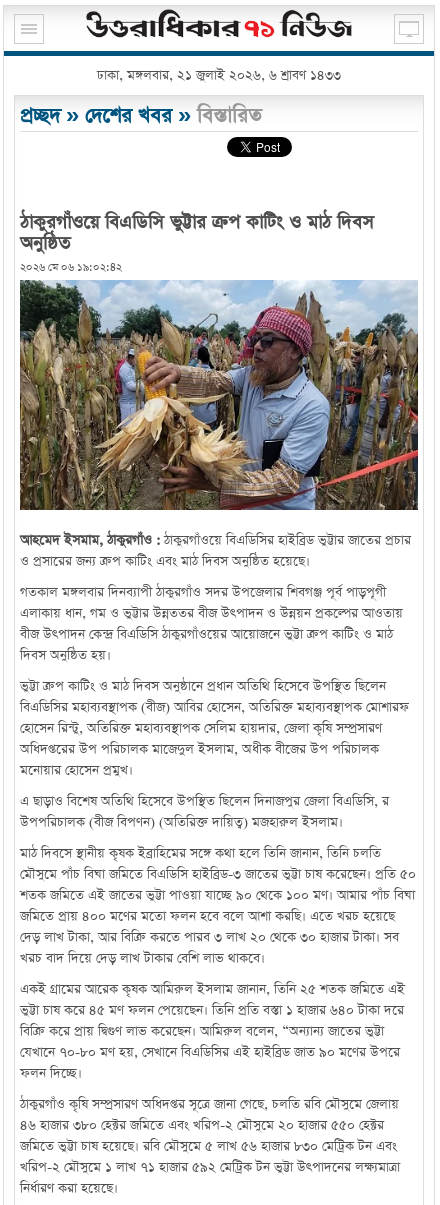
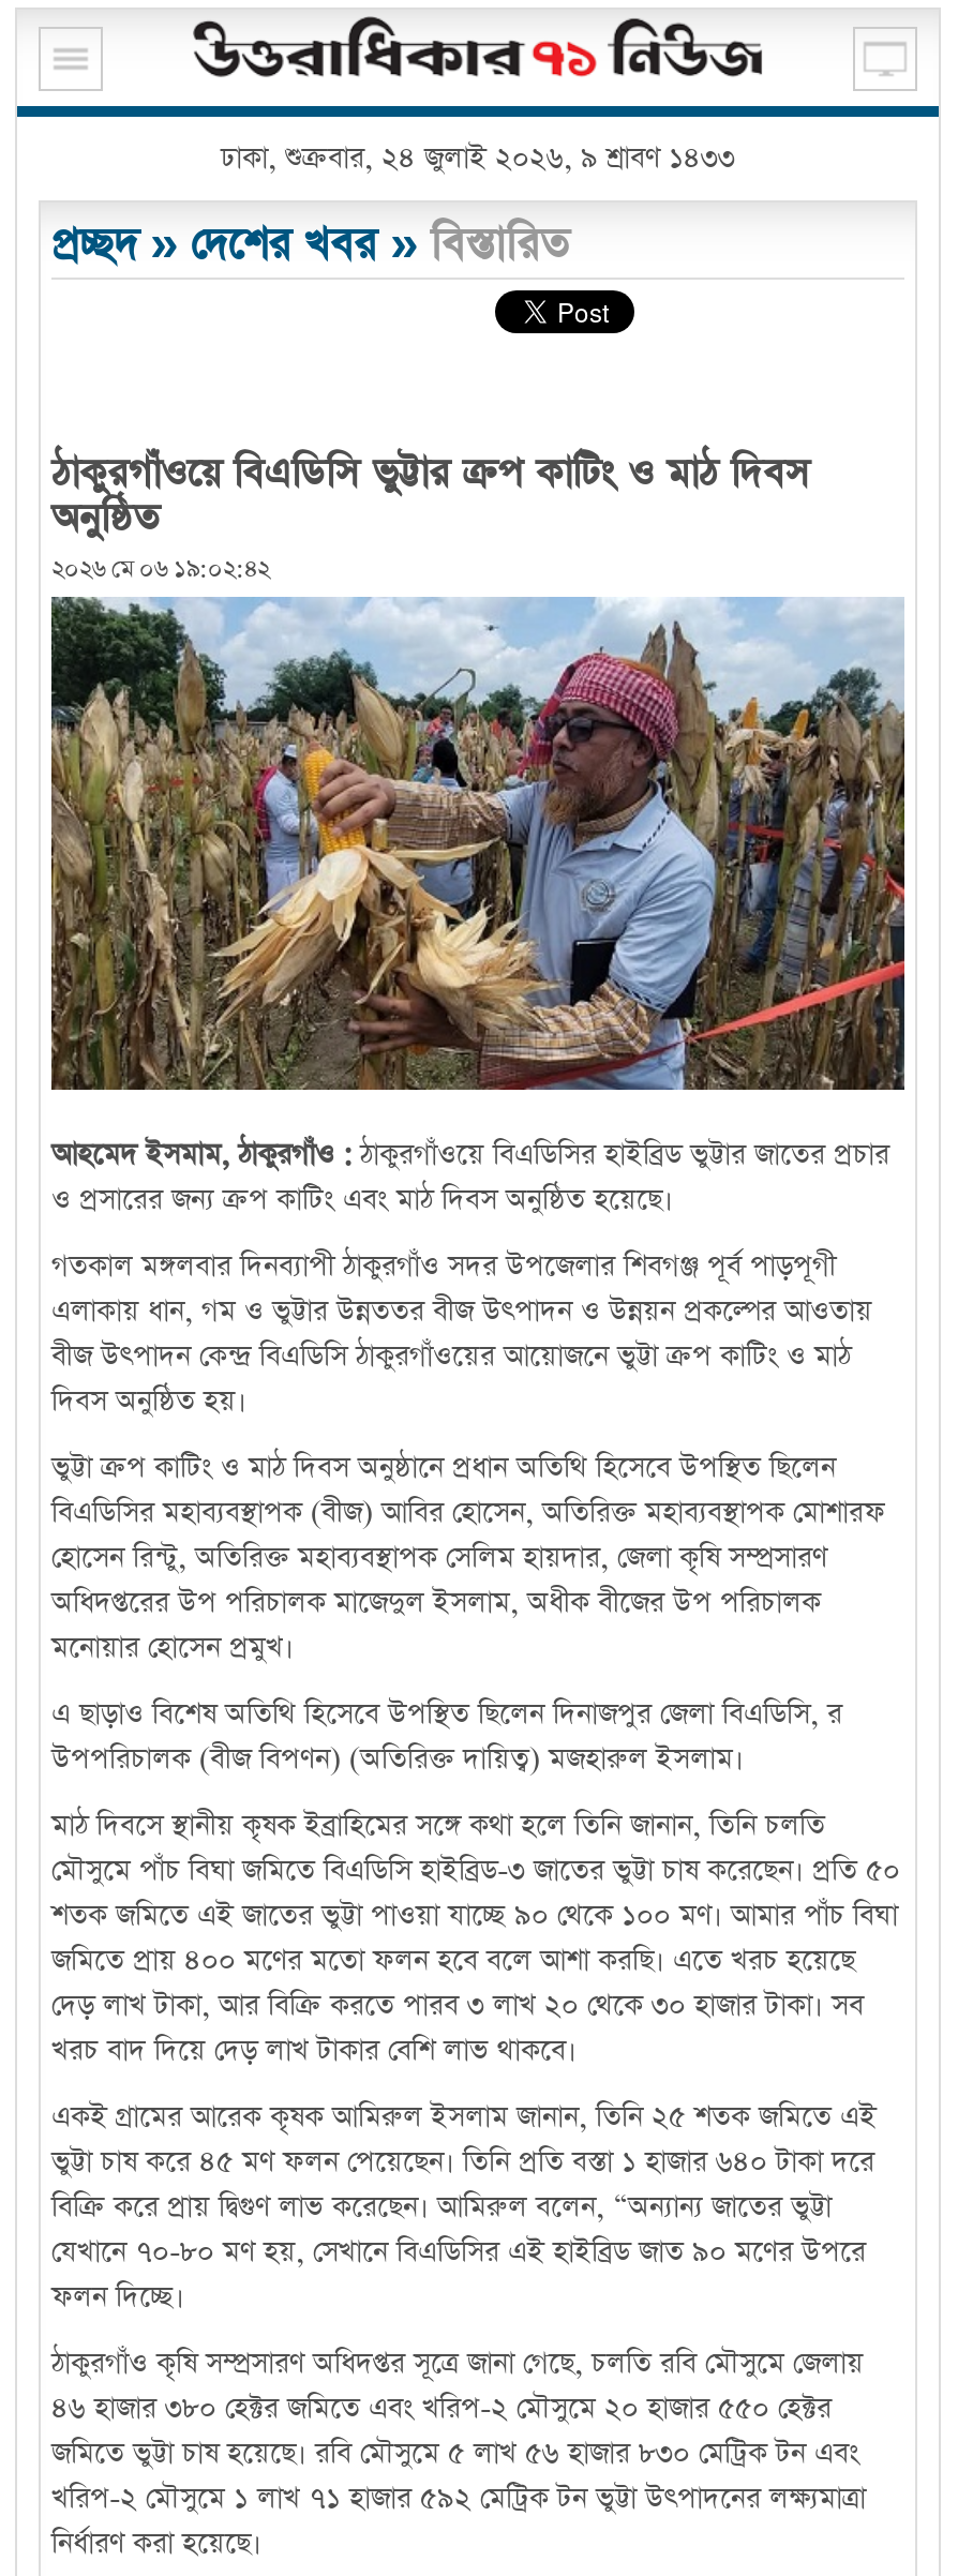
- ঢাকা, মঙ্গলবার, ২১ জুলাই ২০২৬, ৬ শ্রাবণ ১৪৩৩
+ ঢাকা, শুক্রবার, ২৪ জুলাই ২০২৬, ৯ শ্রাবণ ১৪৩৩
